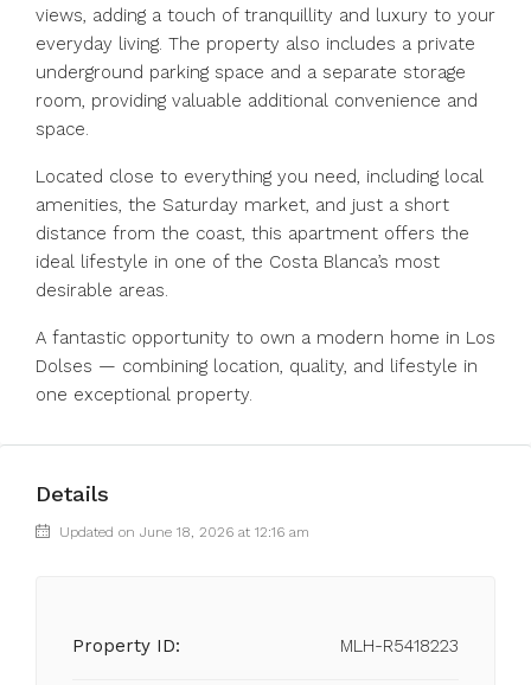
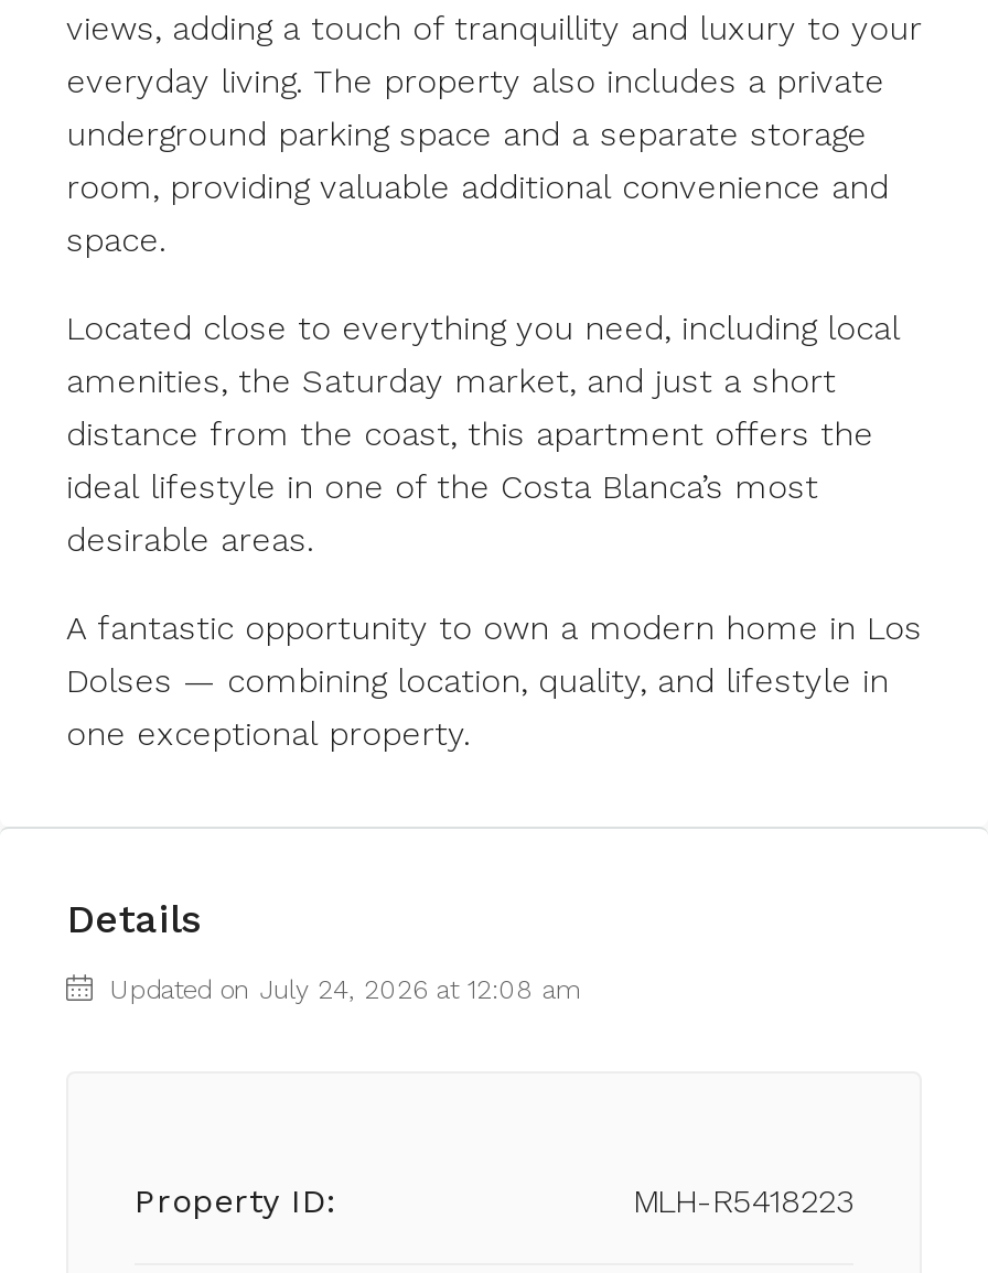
- Updated on June 18, 2026 at 12:16 am
+ Updated on July 24, 2026 at 12:08 am
